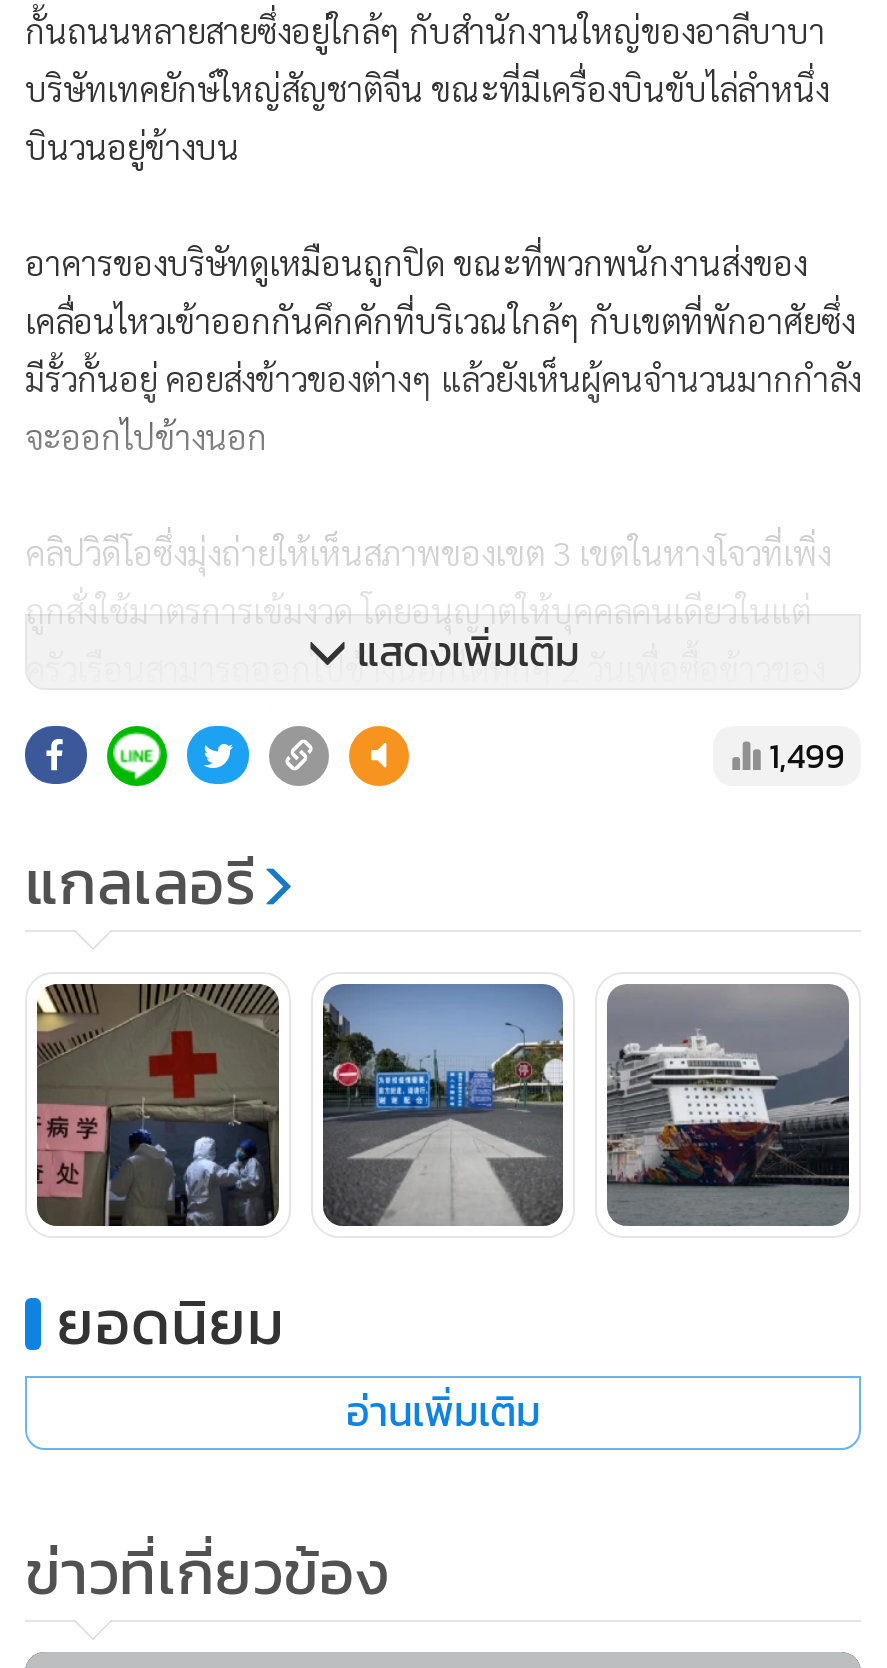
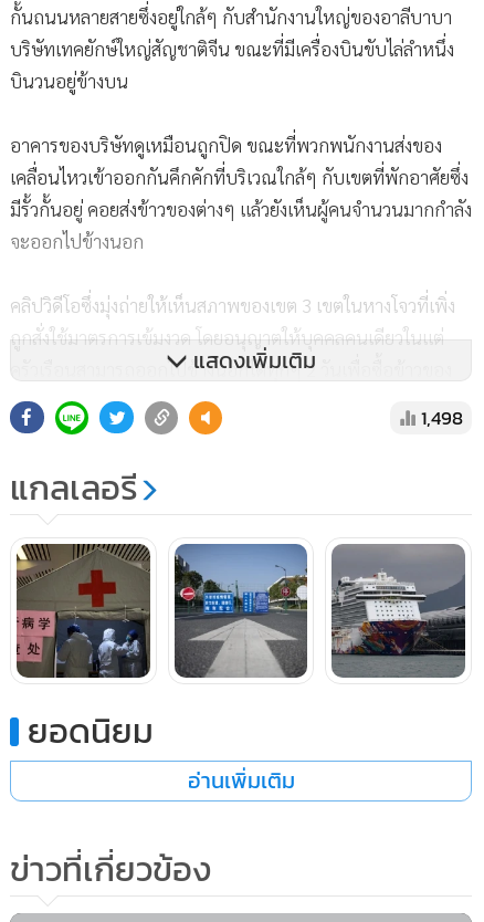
- 1,499
+ 1,498
